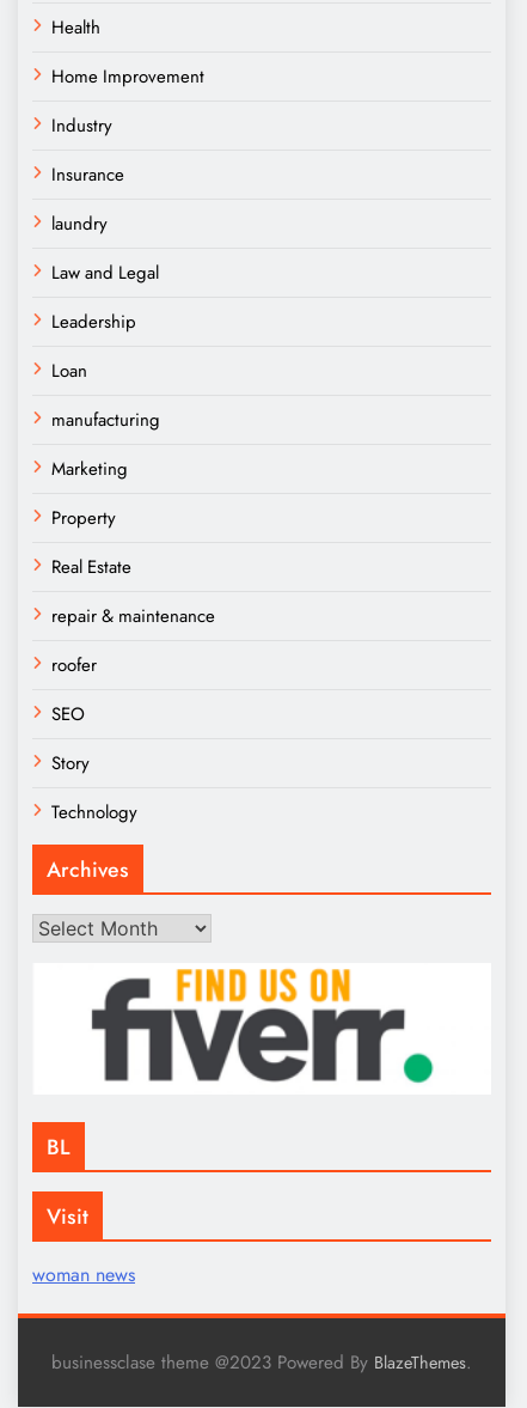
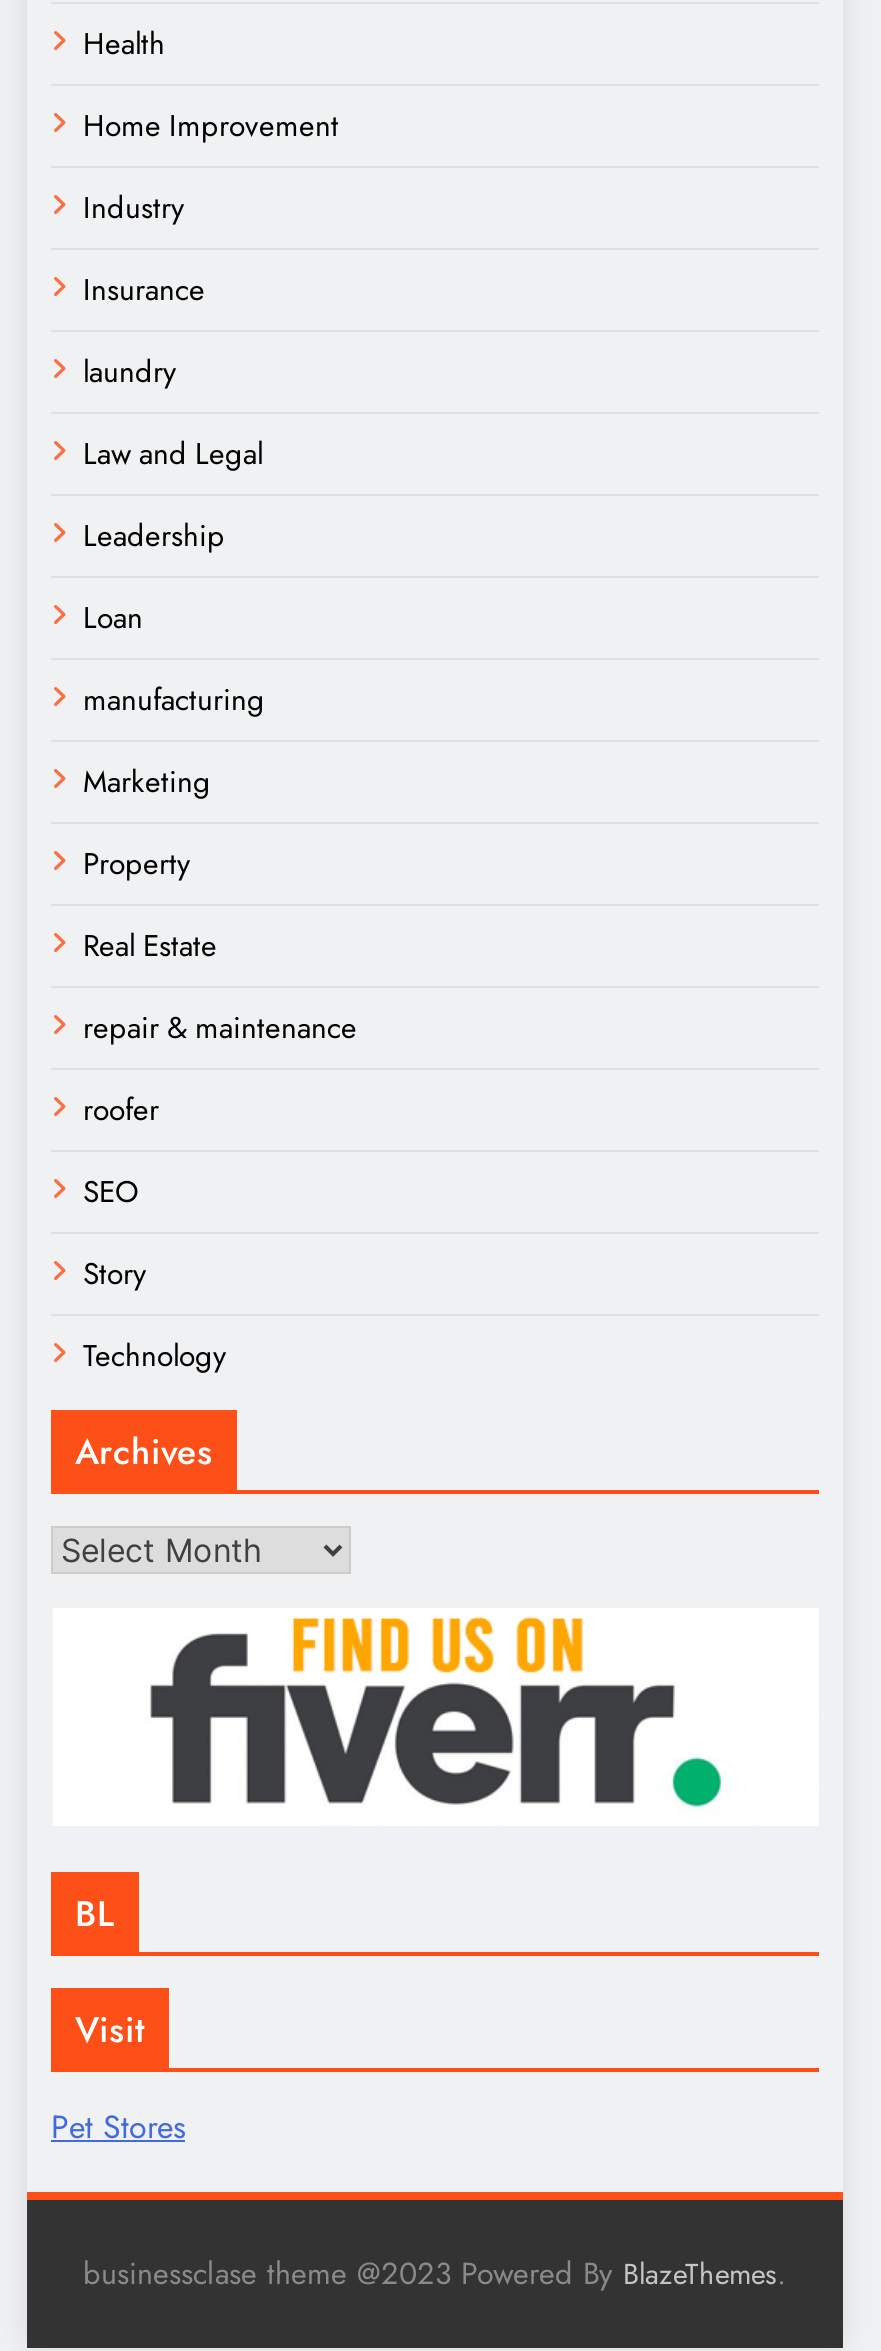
- woman news
+ Pet Stores
